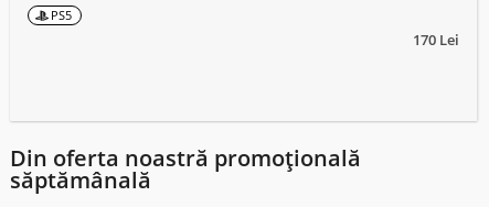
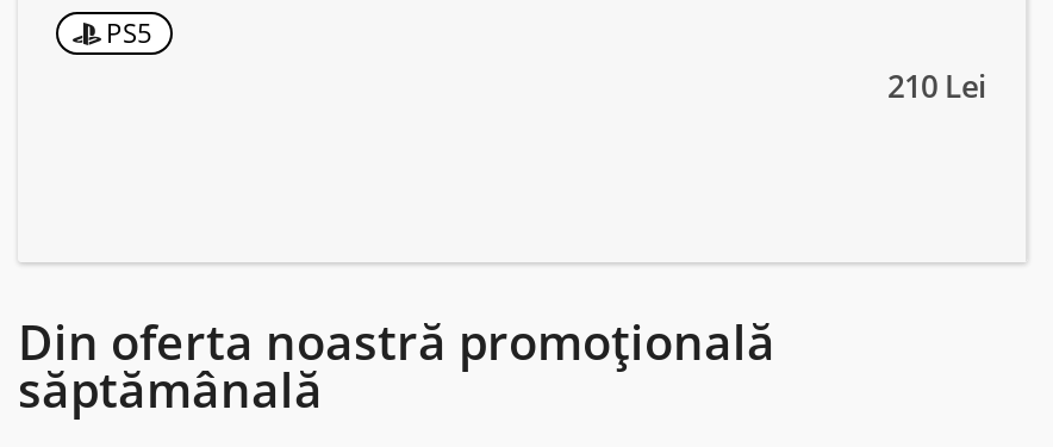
- 170 Lei
+ 210 Lei
